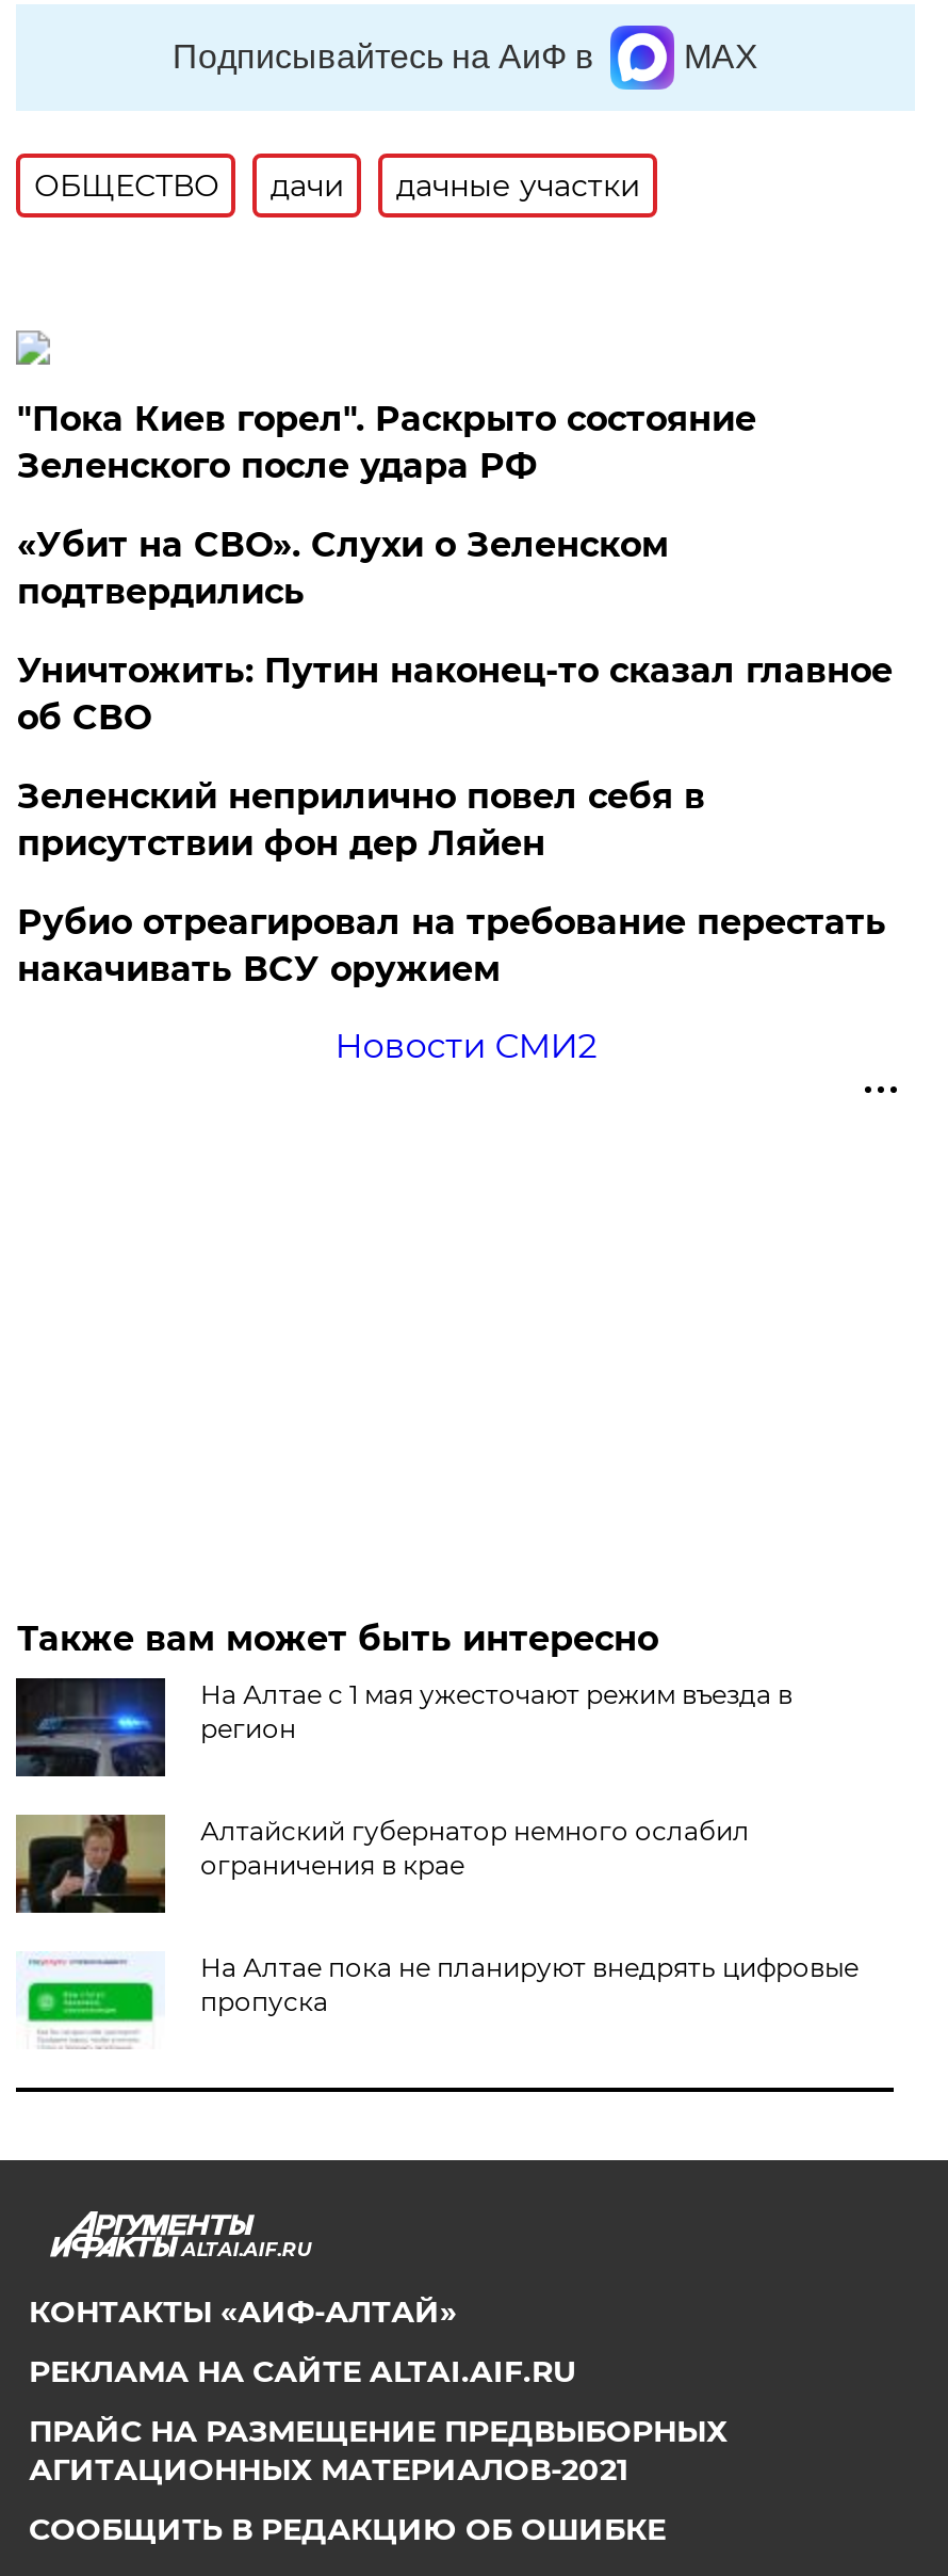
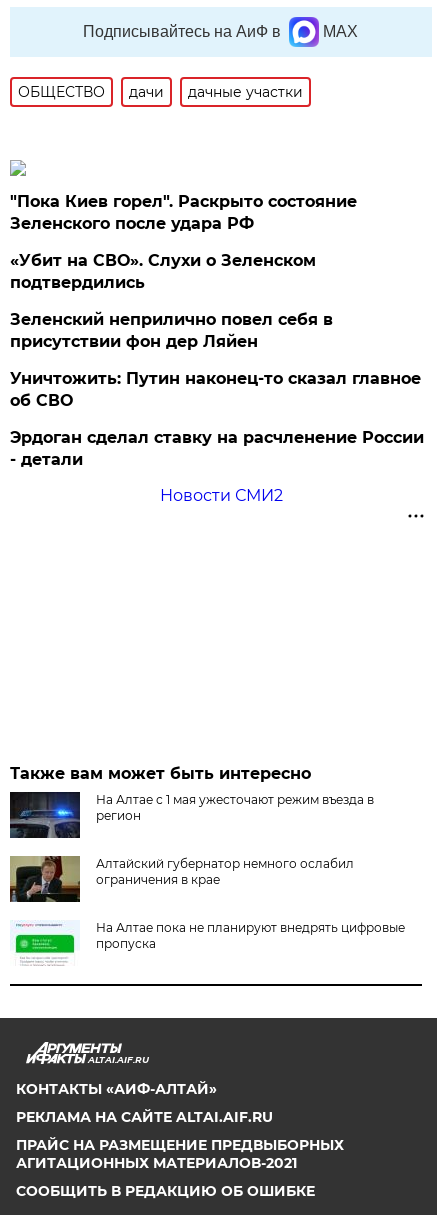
moved down: Уничтожить: Путин наконец-то сказал главное | об СВО

moved up: Зеленский неприлично повел cебя в | присутствии фон дер Ляйен

- Рубио отреагировал на требование перестать
- накачивать ВСУ оружием
+ Эрдоган сделал ставку на расчленение России
+ - детали
